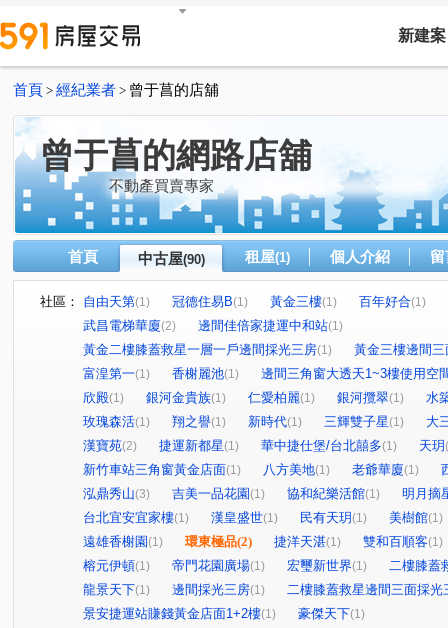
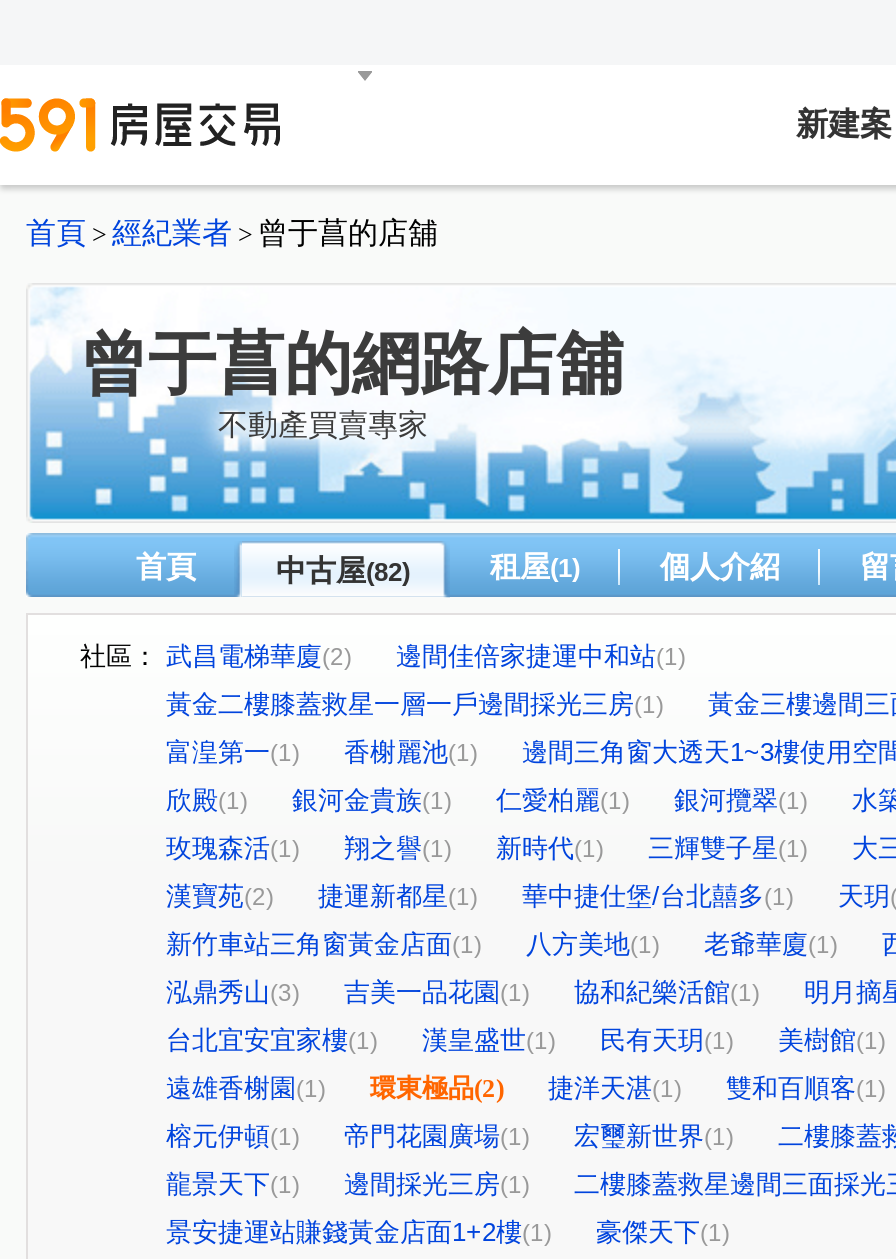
- 中古屋(90)
+ 中古屋(82)

- 社區： 自由天第(1)
- 冠德住易B(1)
- 黃金三樓(1)
- 百年好合(1)
- 武昌電梯華廈(2)
+ 社區： 武昌電梯華廈(2)
